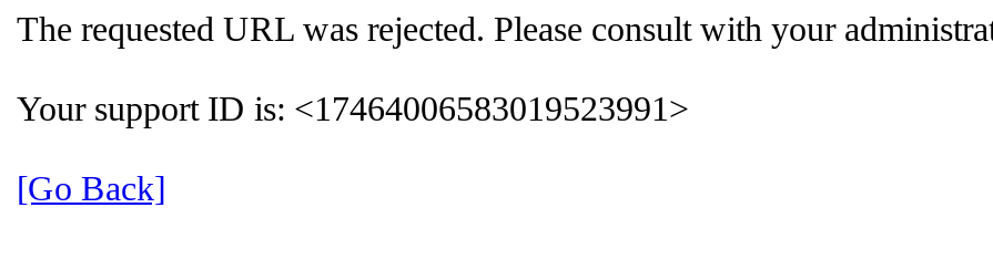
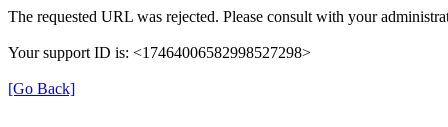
- Your support ID is: <17464006583019523991>
+ Your support ID is: <17464006582998527298>
